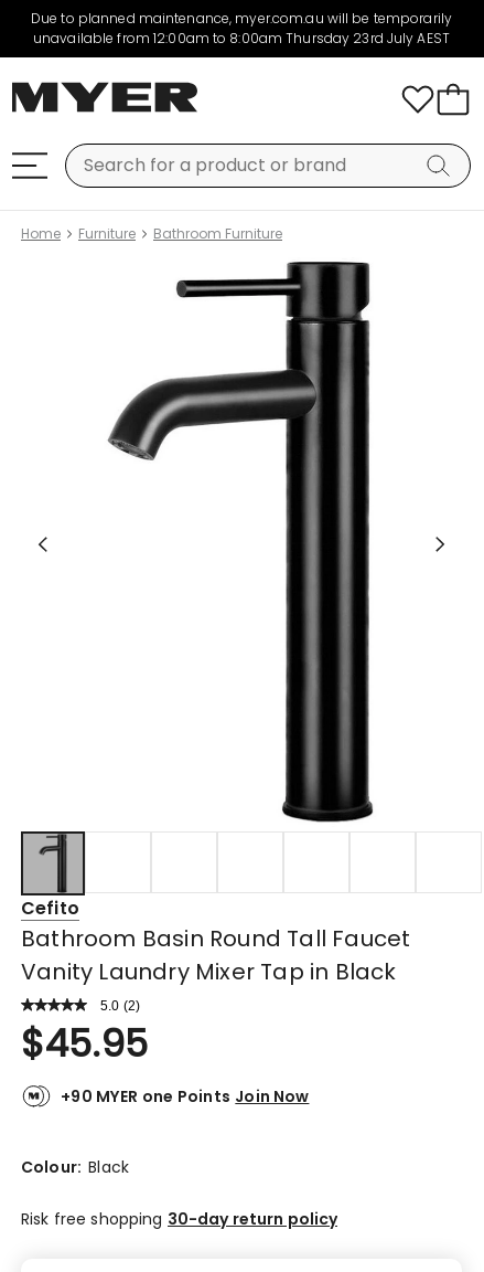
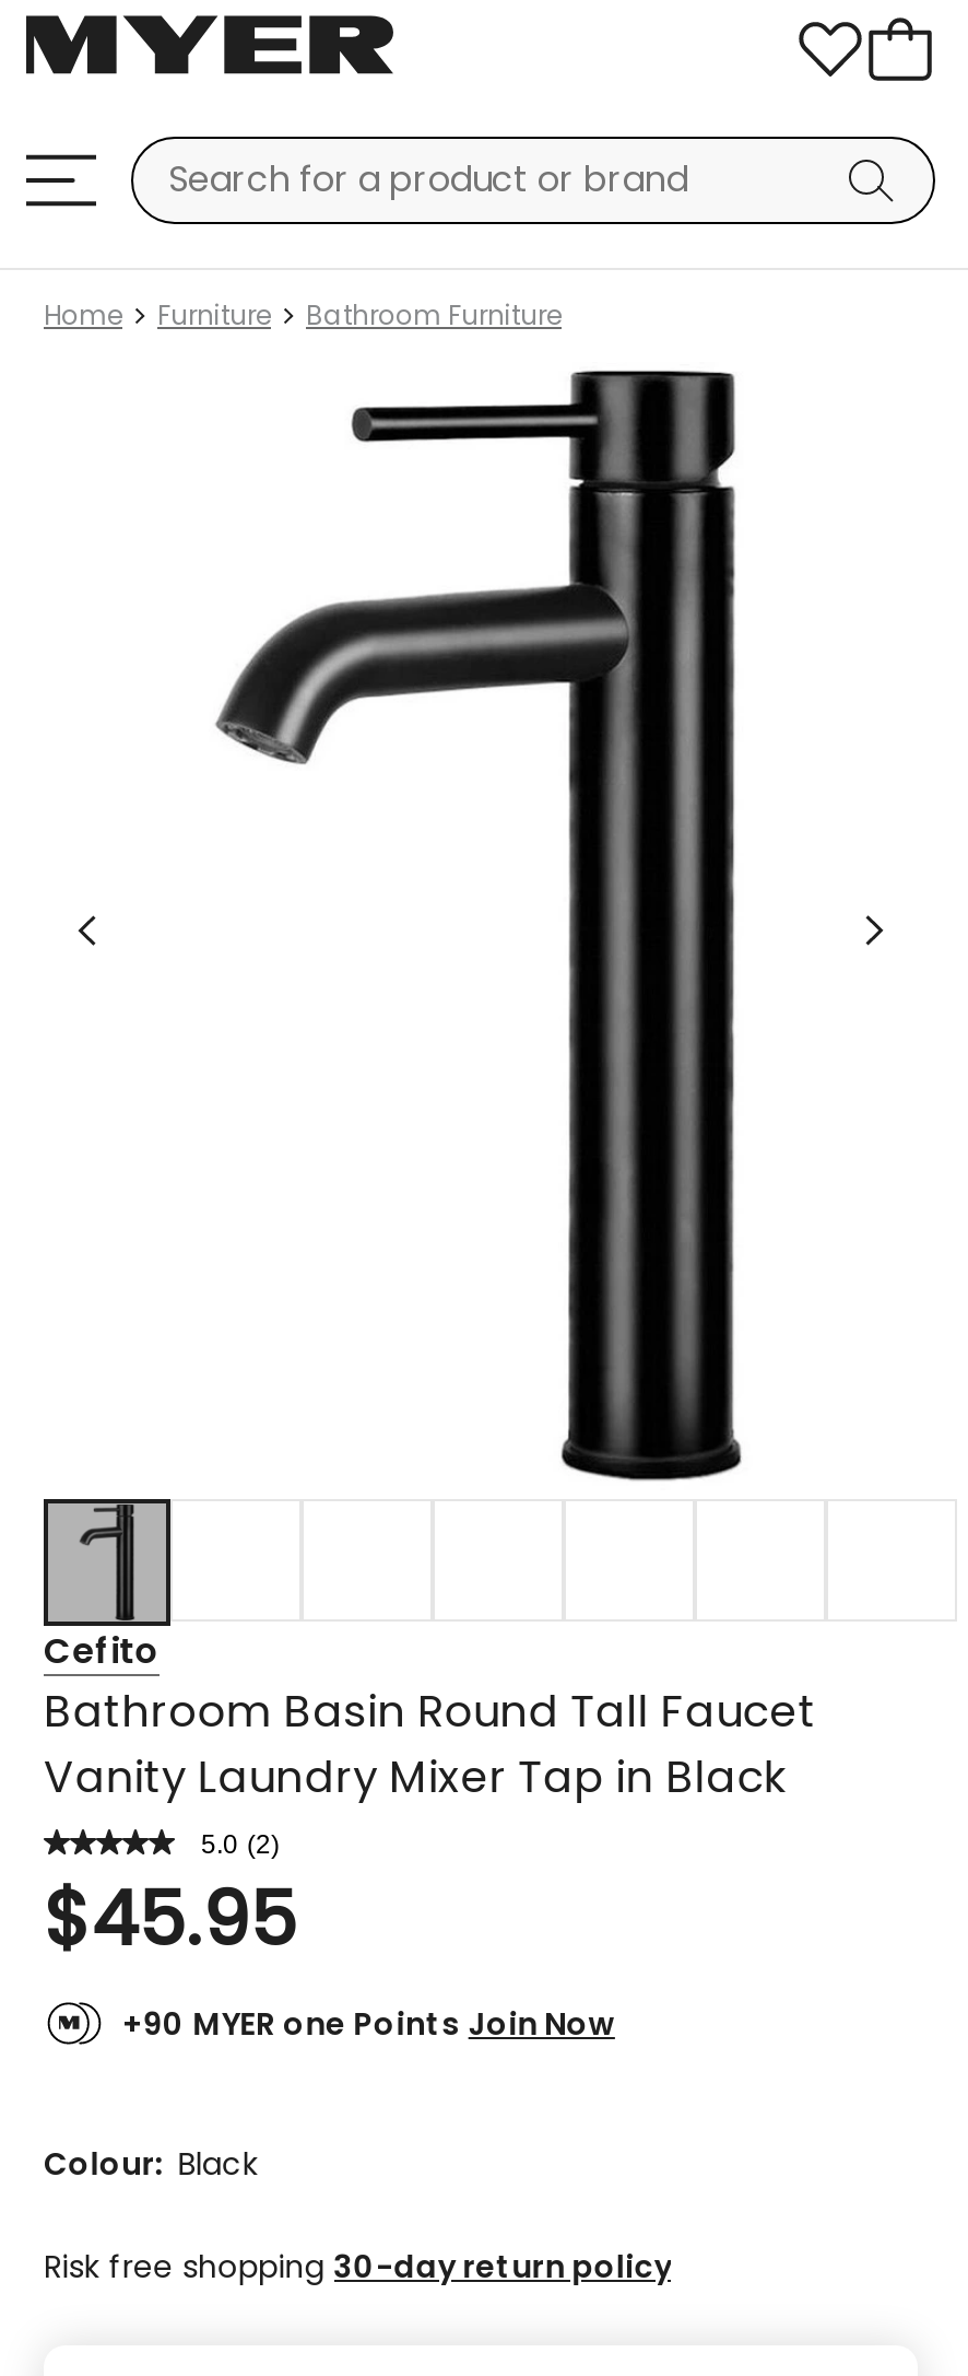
- Due to planned maintenance, myer.com.au will be temporarily
- unavailable from 12:00am to 8:00am Thursday 23rd July AEST
